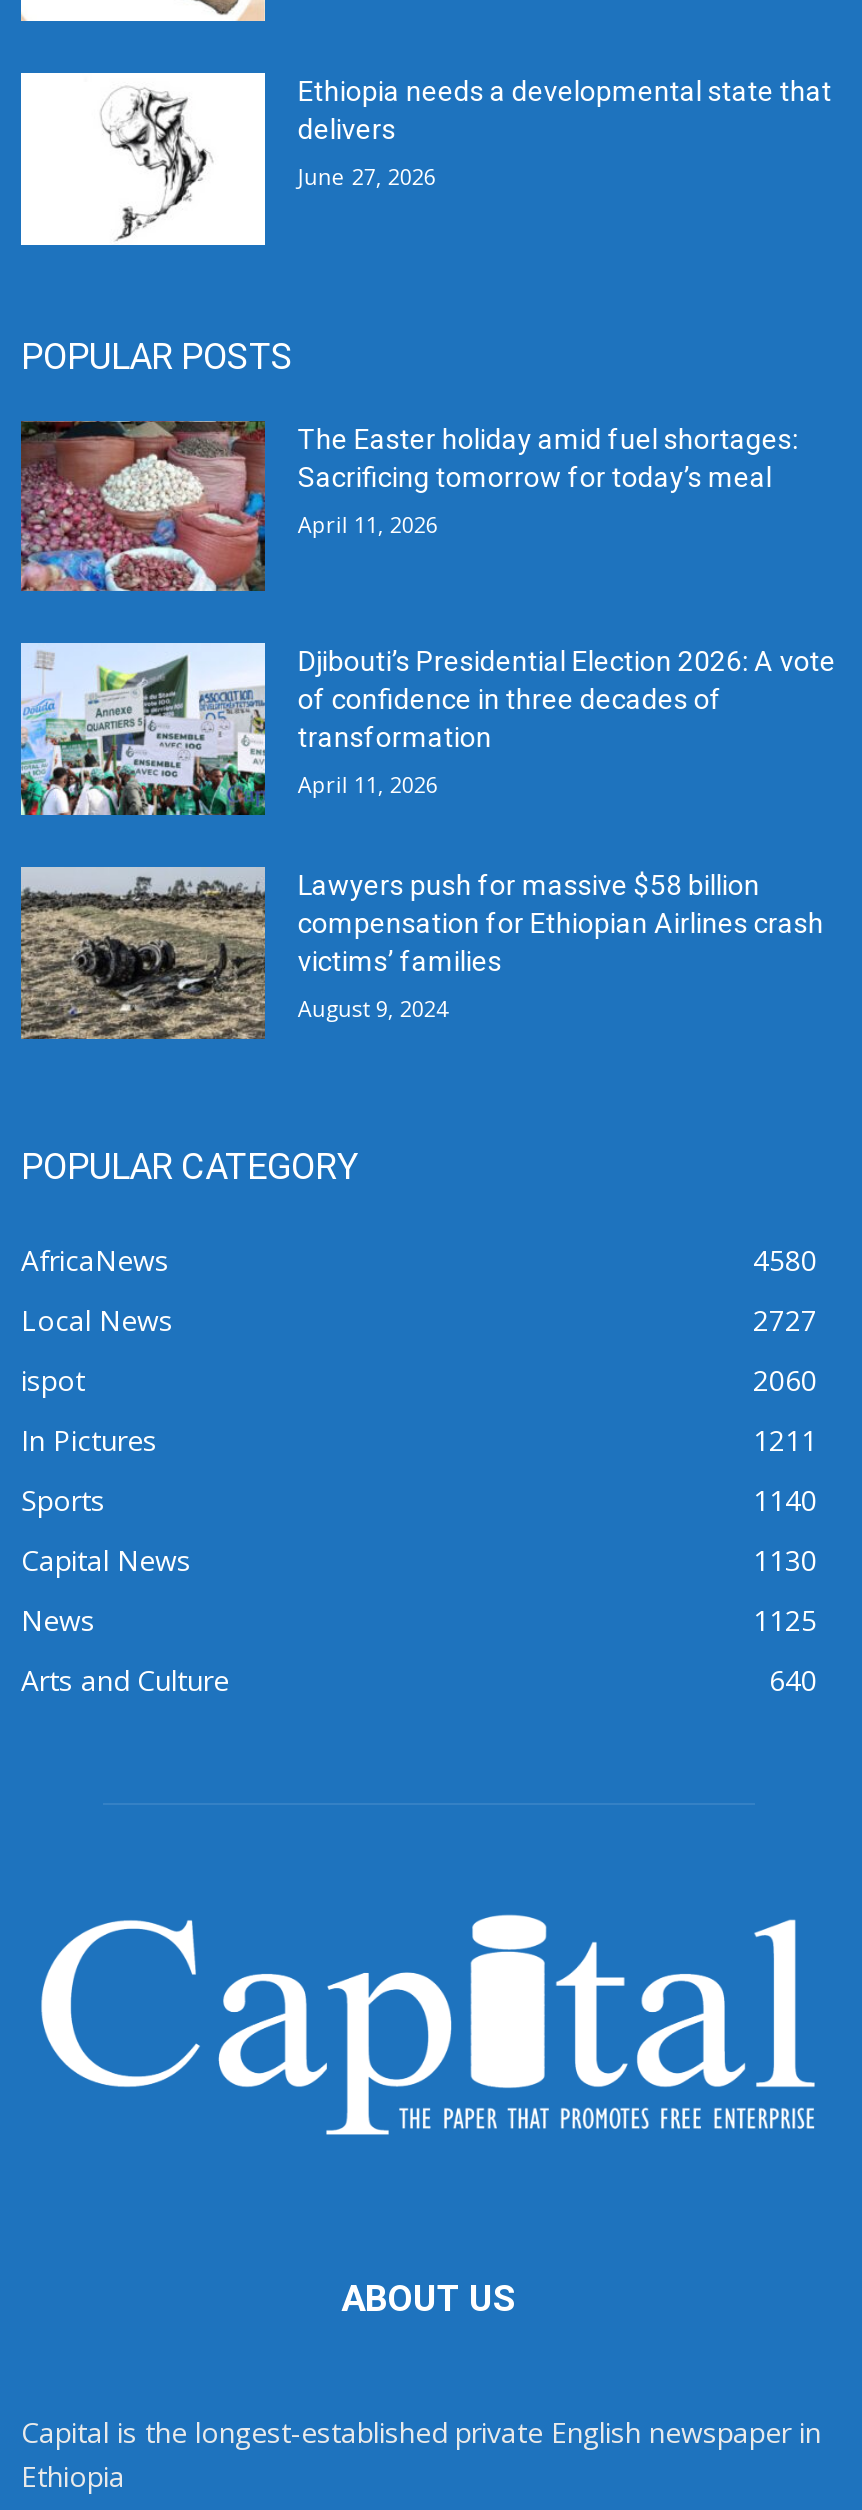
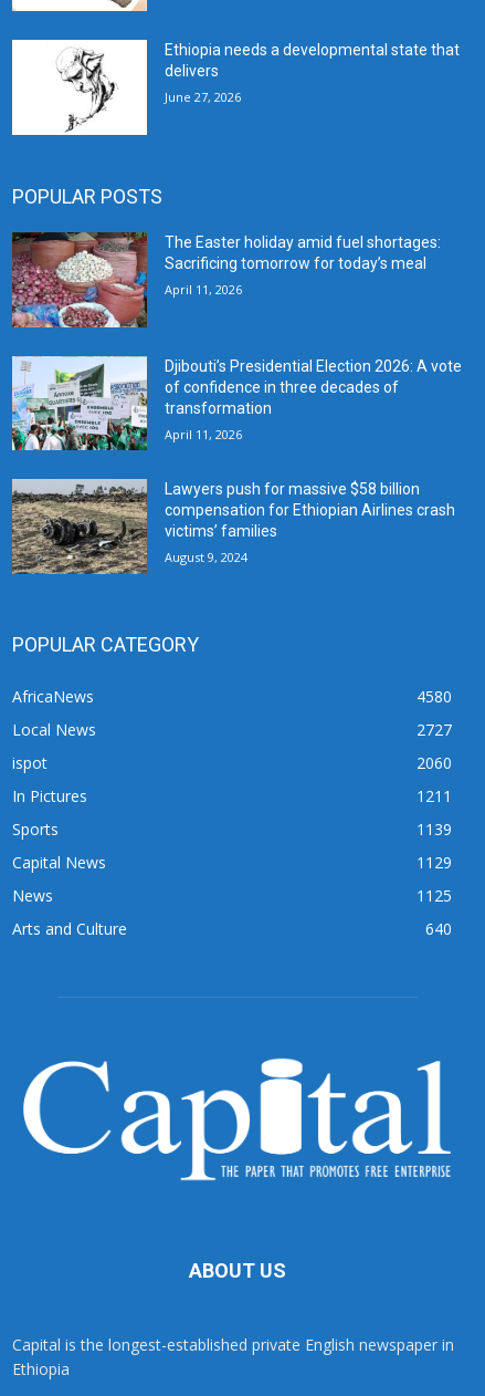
- 1140
+ 1139

- 1130
+ 1129
